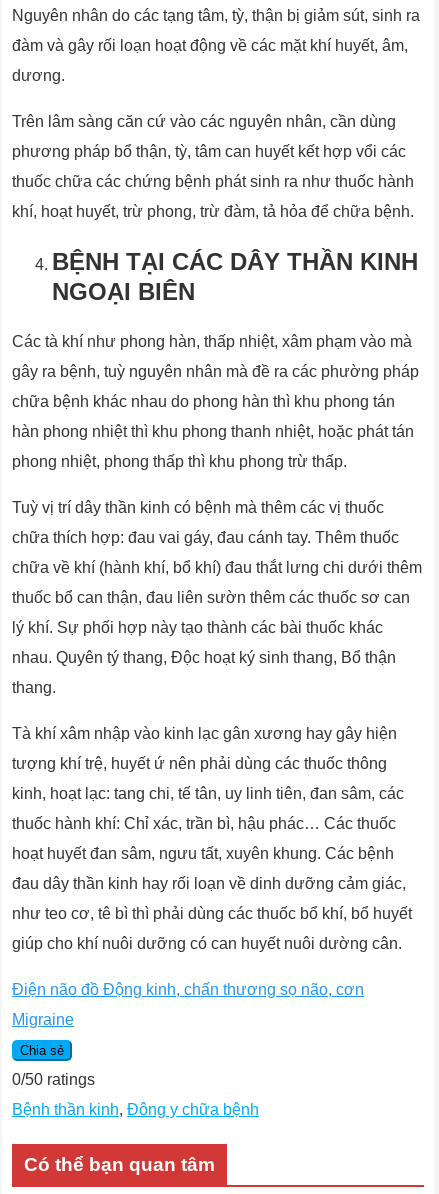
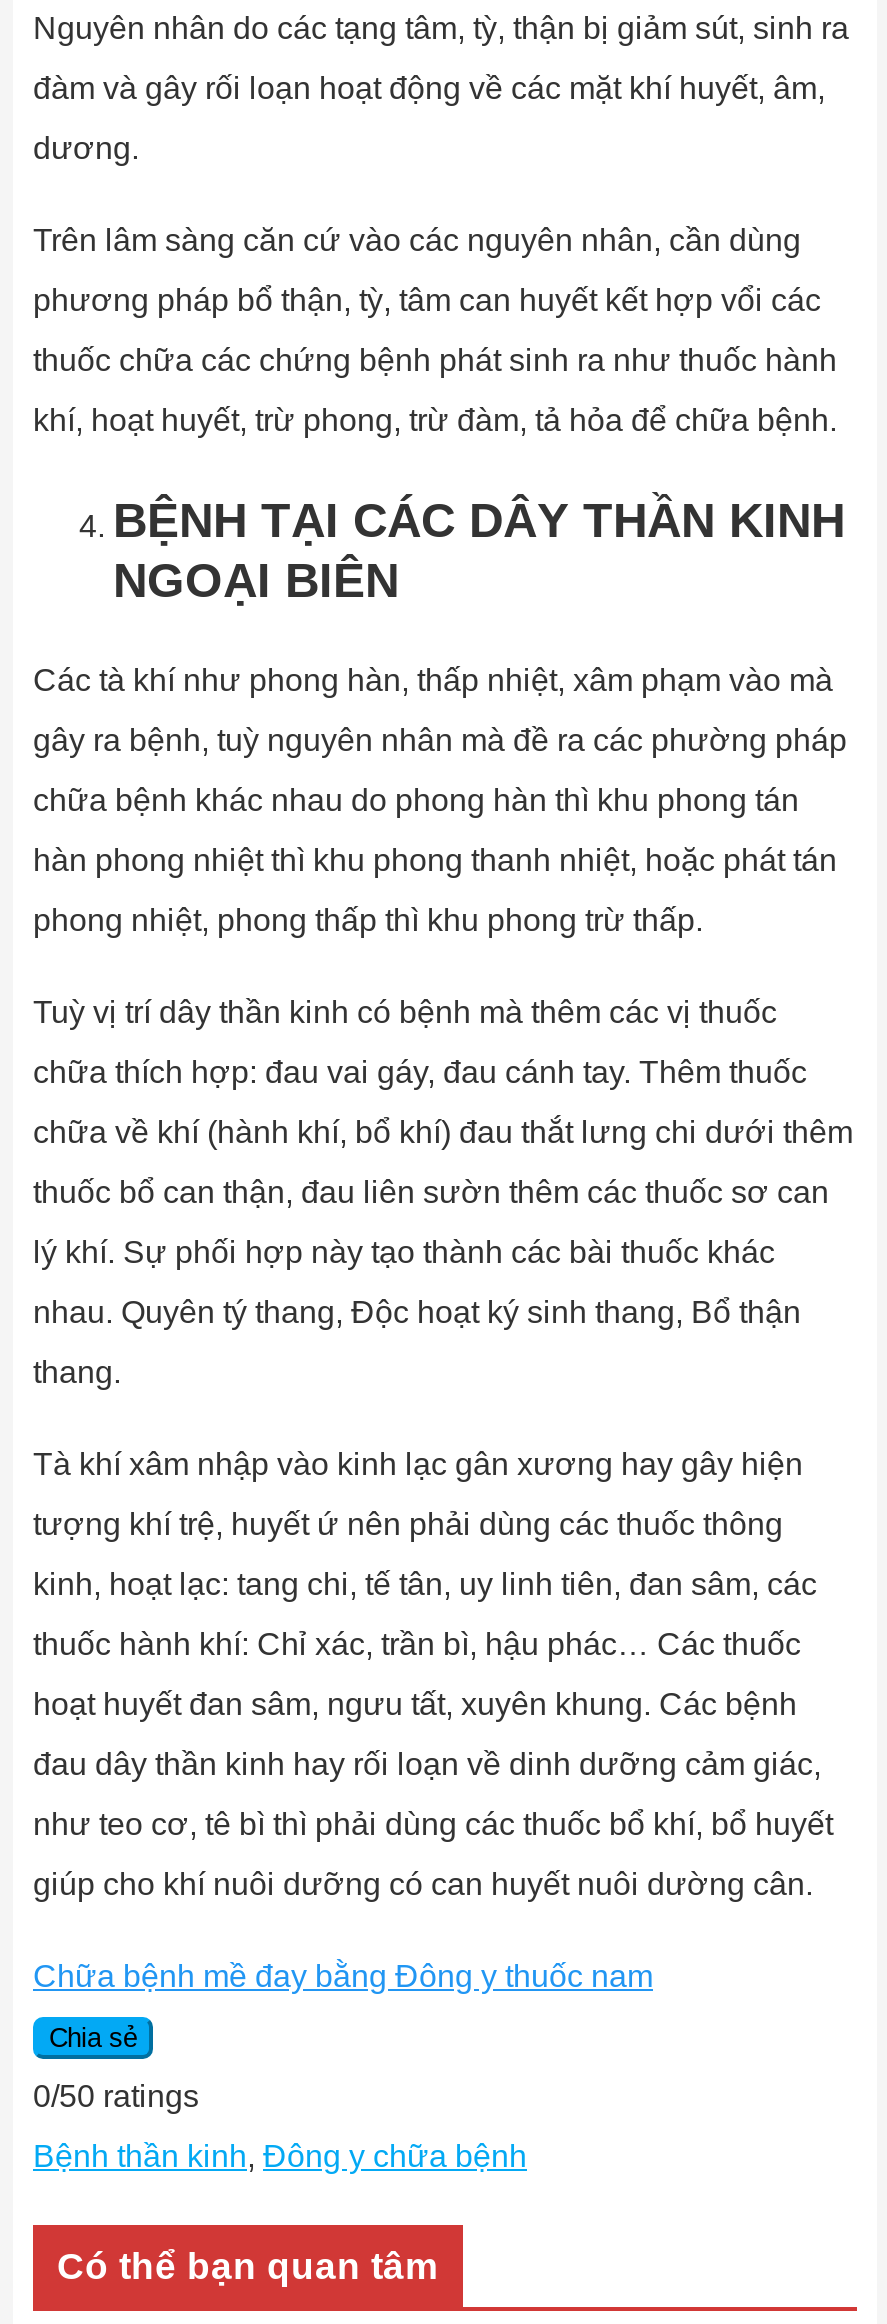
- Điện não đồ Động kinh, chấn thương sọ não, cơn
- Migraine
+ Chữa bệnh mề đay bằng Đông y thuốc nam
